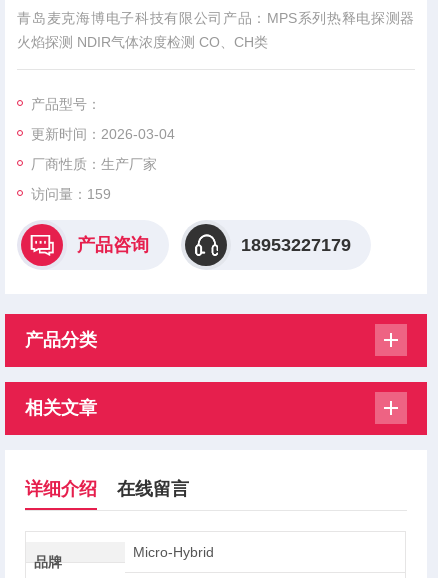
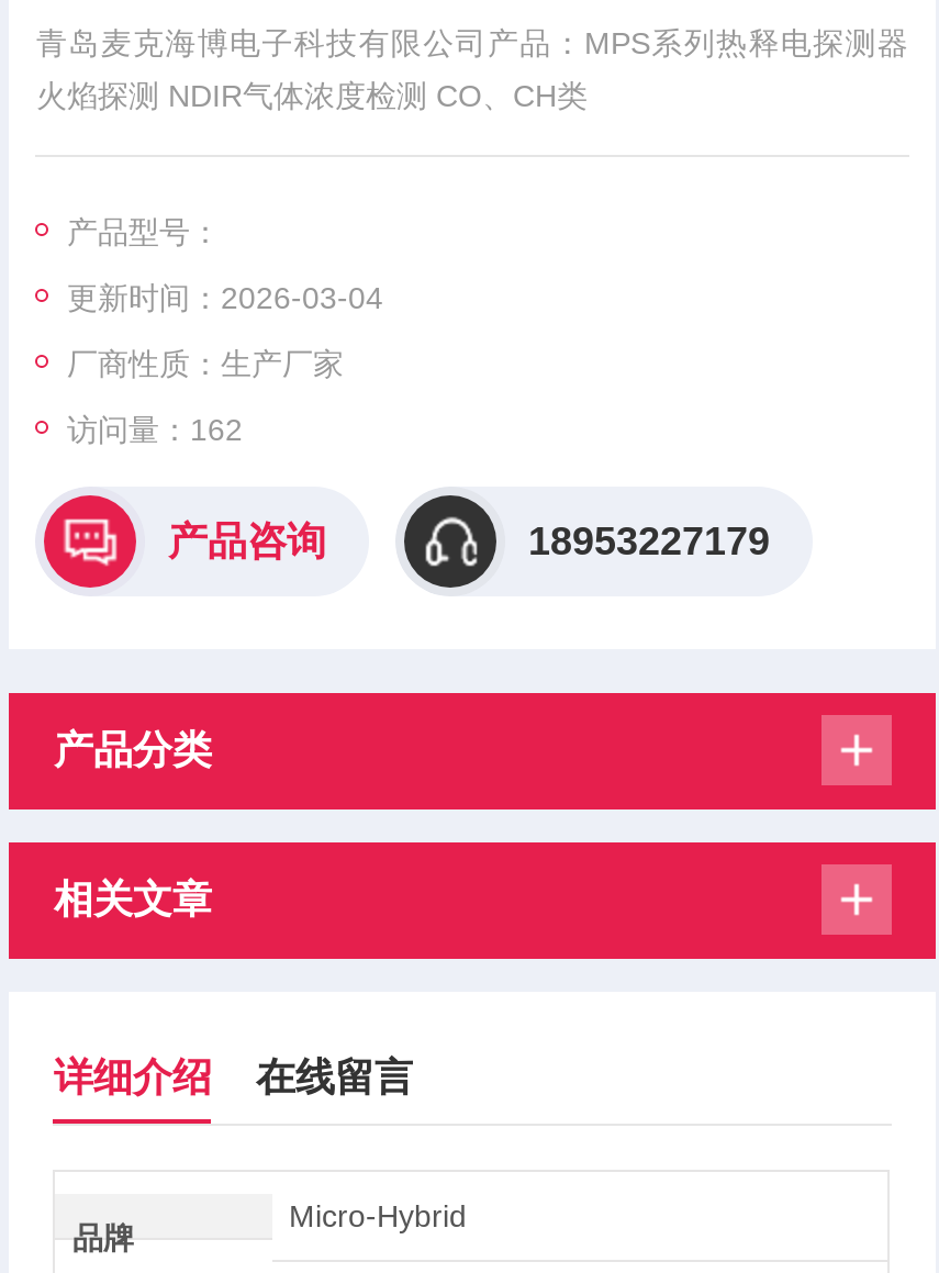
- 访问量：159
+ 访问量：162
